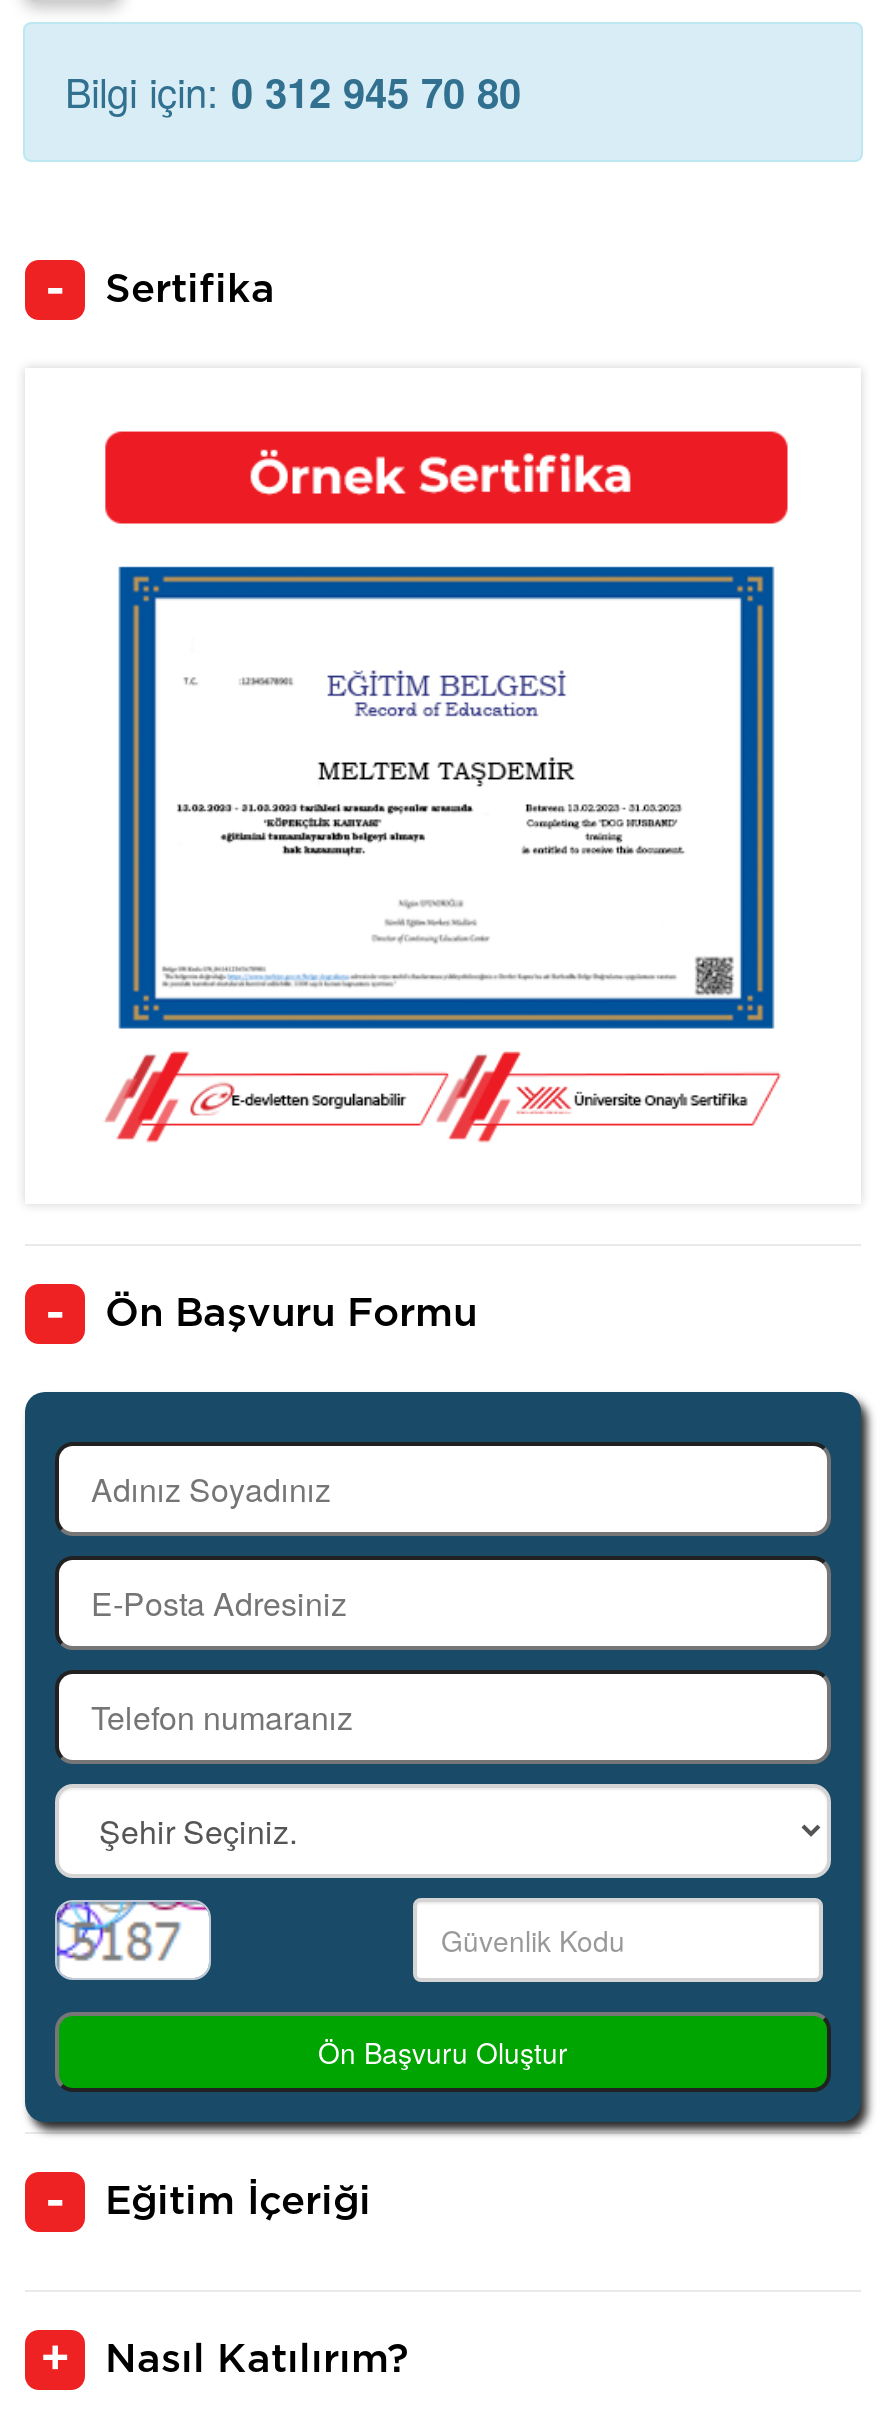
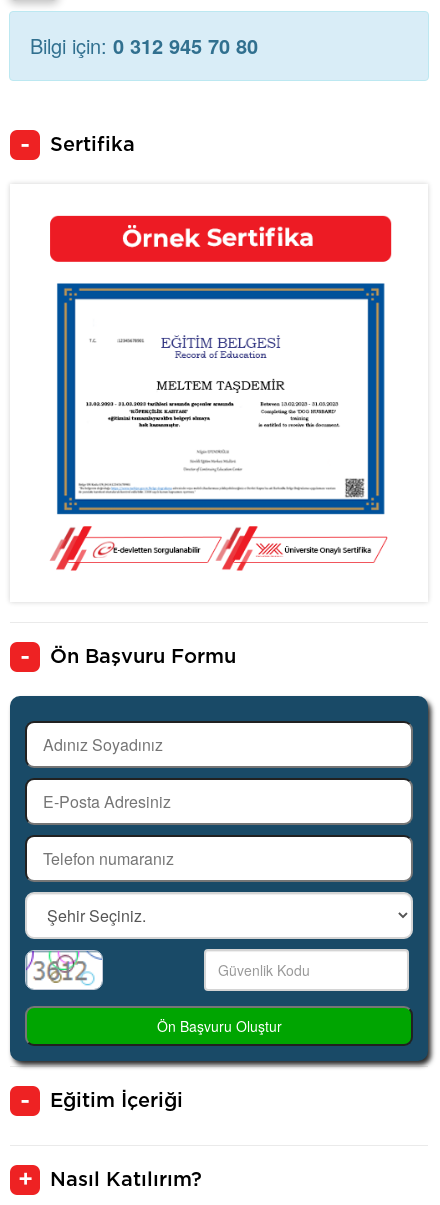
- [image]
+ [image]
